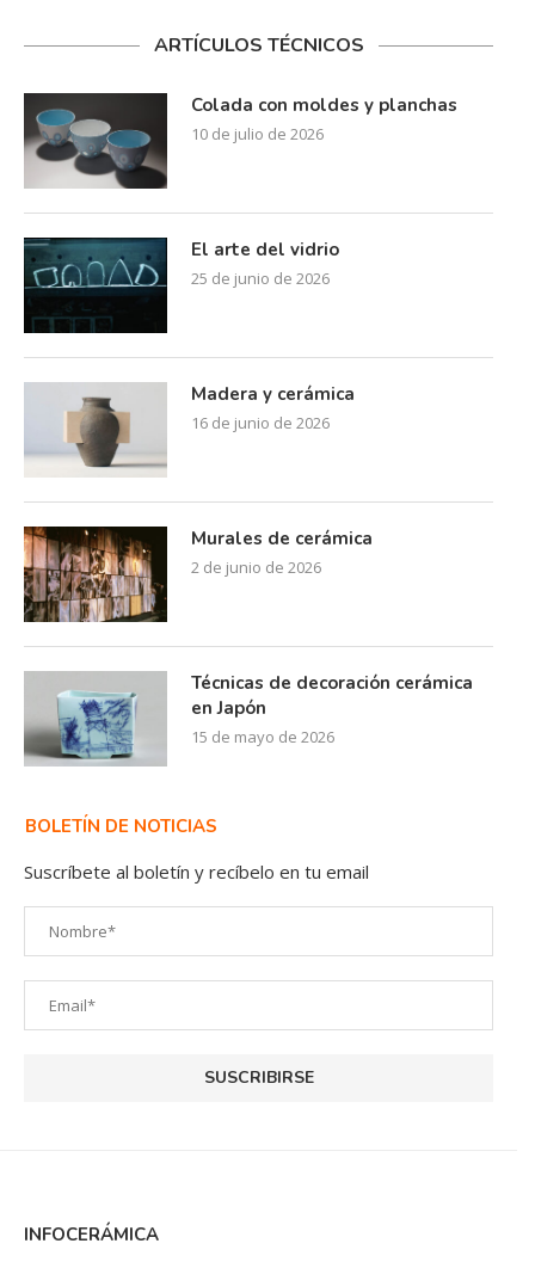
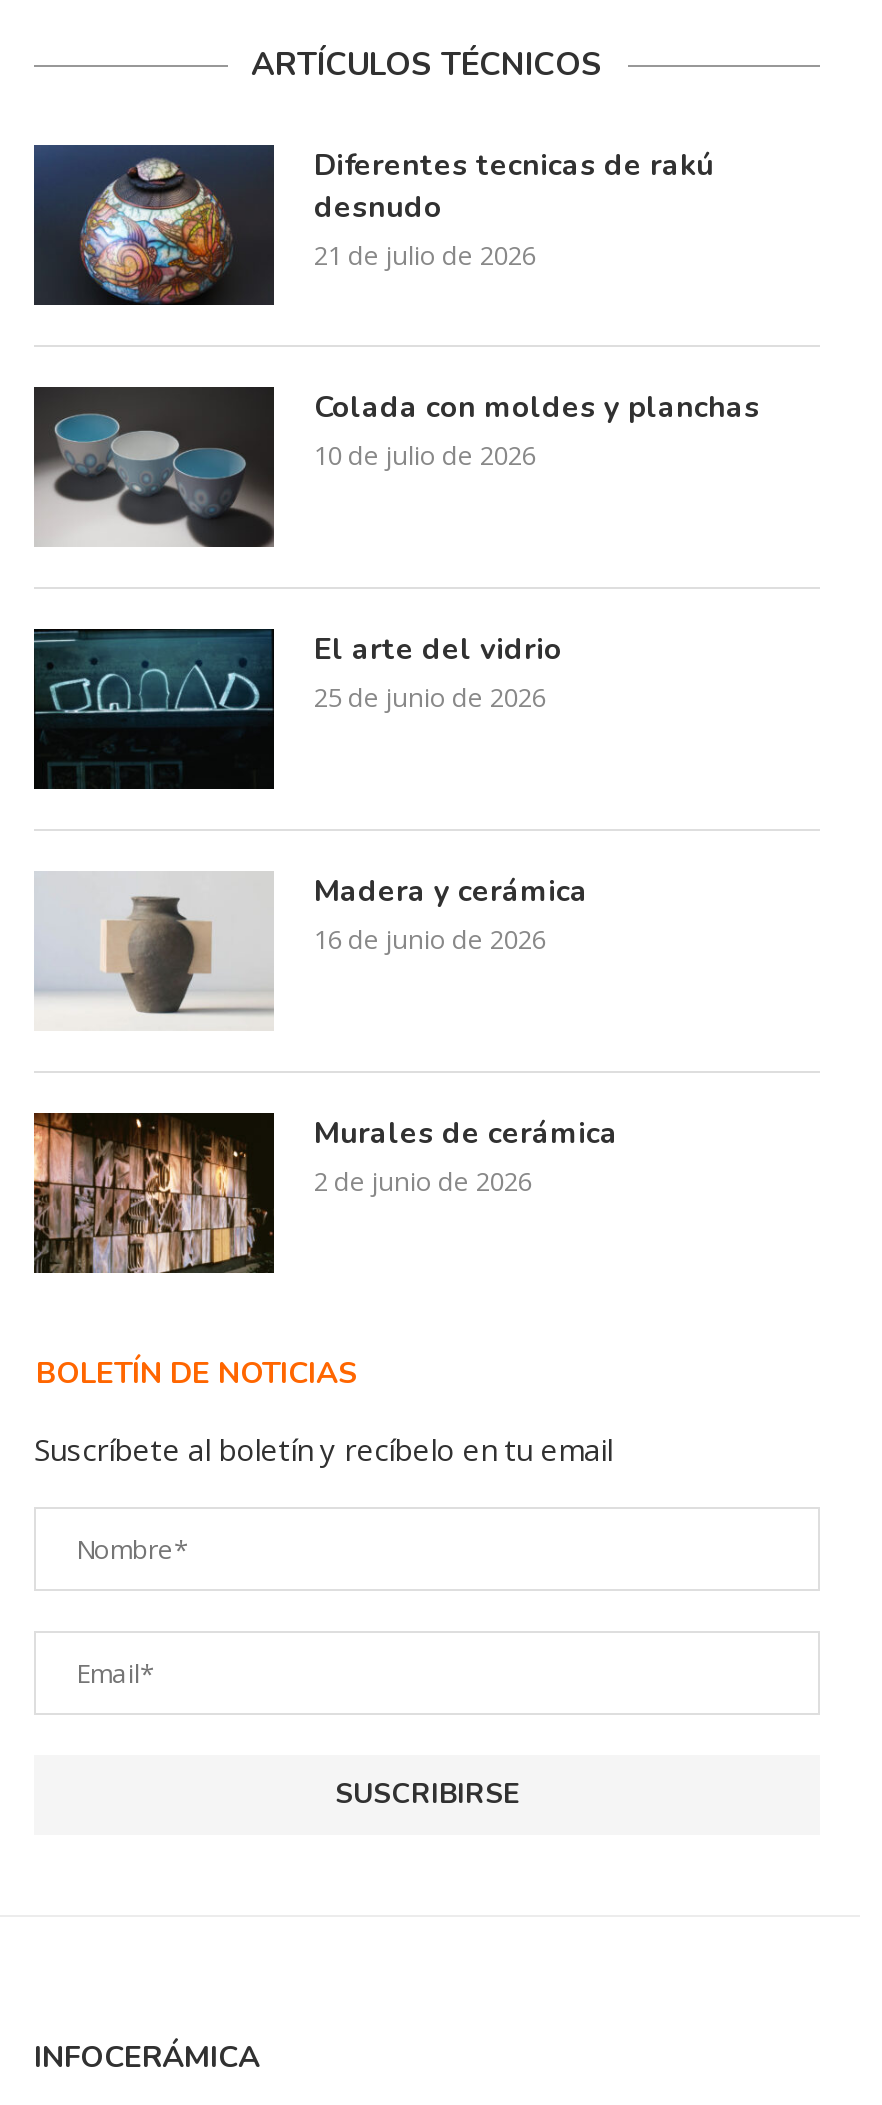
+ [image]
+ Diferentes tecnicas de rakú
+ desnudo
+ 21 de julio de 2026

moved down: [image] | Colada con moldes y planchas | 10 de julio de 2026 | ... | Murales de cerámica | 2 de junio de 2026

- [image]
- Técnicas de decoración cerámica
- en Japón
- 15 de mayo de 2026
